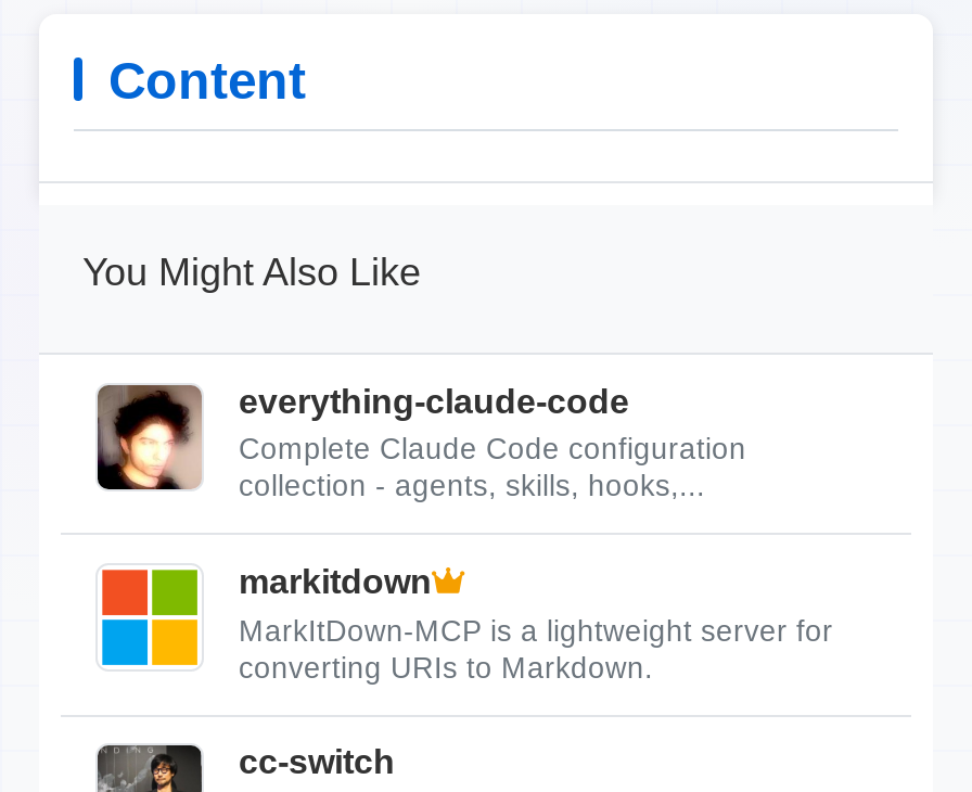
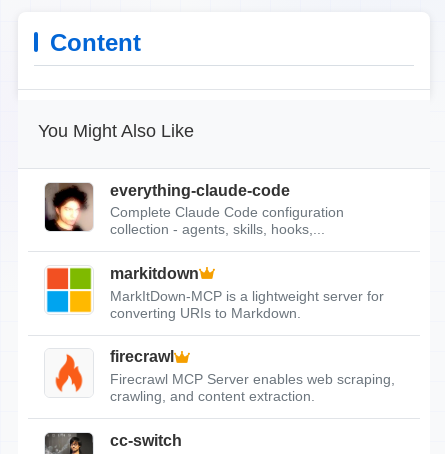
+ [image]
+ firecrawl
+ Firecrawl MCP Server enables web scraping,
+ crawling, and content extraction.
